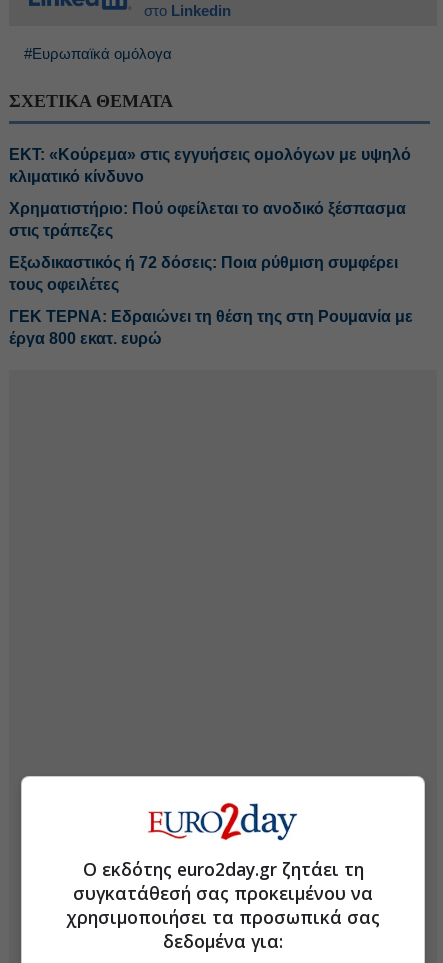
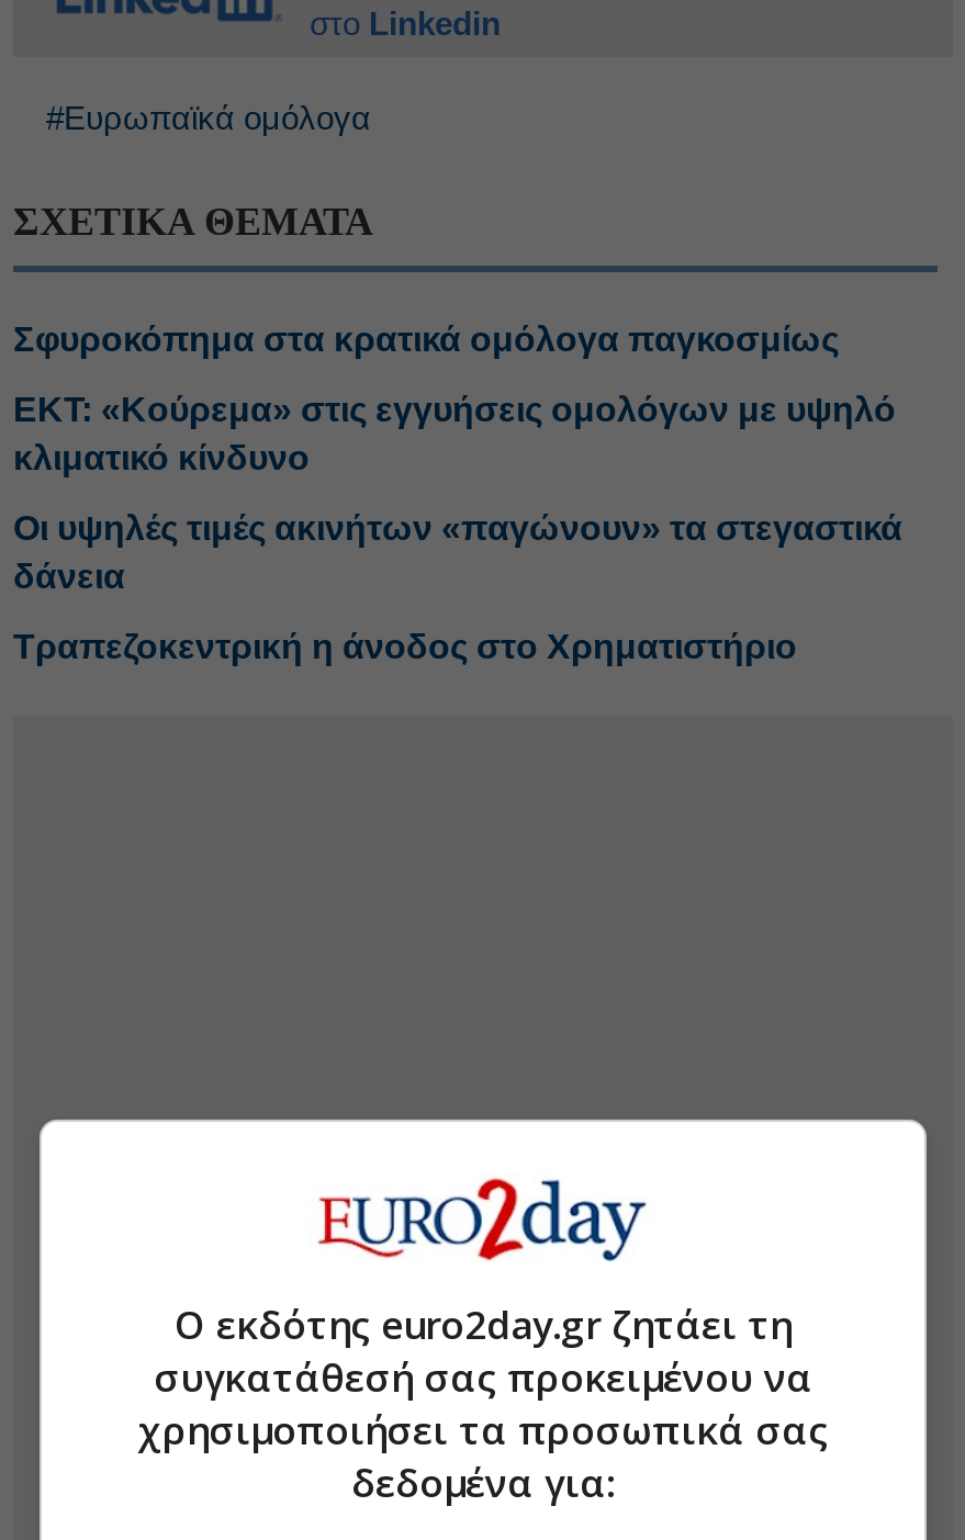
+ Σφυροκόπημα στα κρατικά ομόλογα παγκοσμίως

moved down: ΕΚΤ: «Κούρεμα» στις εγγυήσεις ομολόγων με υψηλό | κλιματικό κίνδυνο

- Χρηματιστήριο: Πού οφείλεται το ανοδικό ξέσπασμα
- στις τράπεζες
- Εξωδικαστικός ή 72 δόσεις: Ποια ρύθμιση συμφέρει
- τους οφειλέτες
- ΓΕΚ ΤΕΡΝΑ: Εδραιώνει τη θέση της στη Ρουμανία με
- έργα 800 εκατ. ευρώ
+ Οι υψηλές τιμές ακινήτων «παγώνουν» τα στεγαστικά
+ δάνεια
+ Τραπεζοκεντρική η άνοδος στο Χρηματιστήριο
